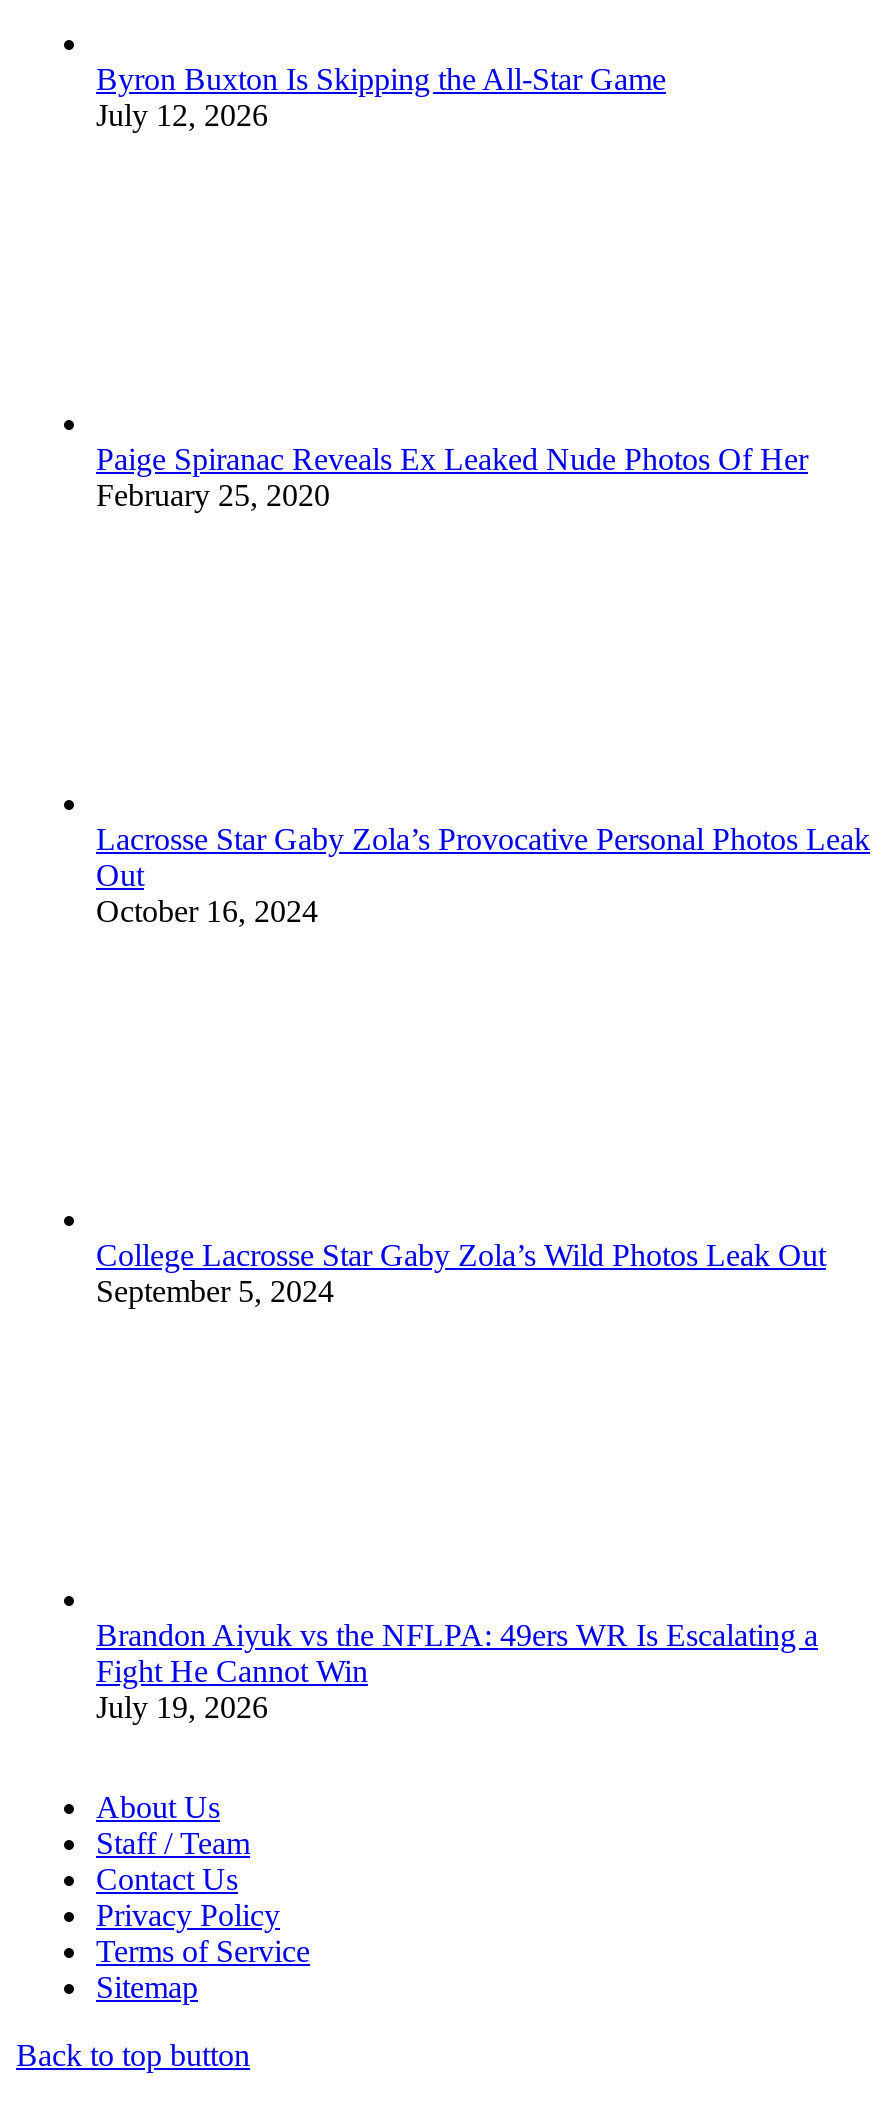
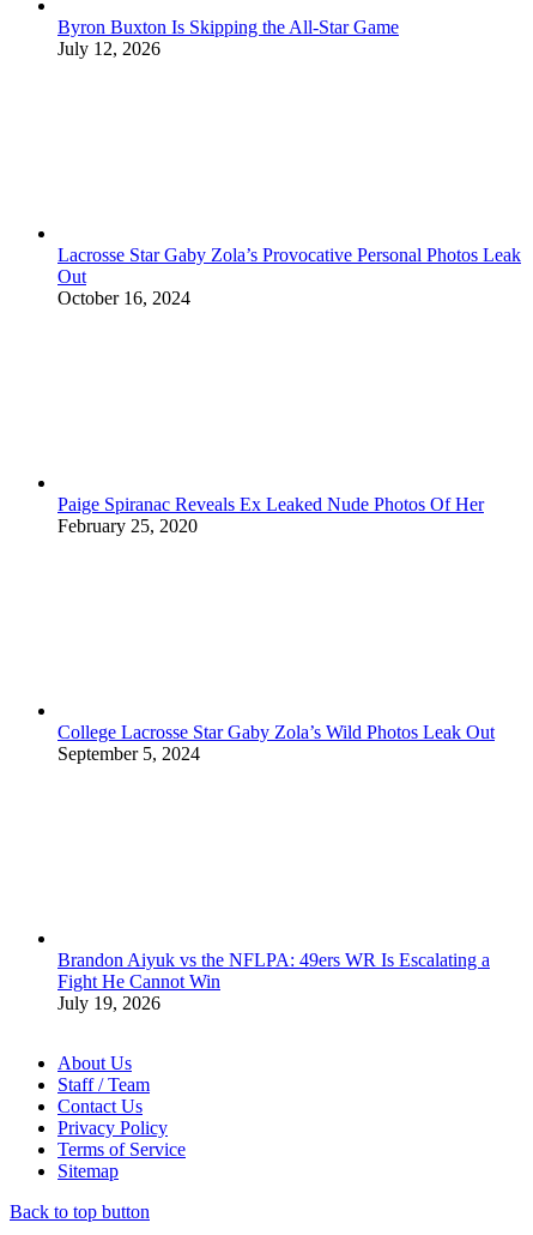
moved down: Paige Spiranac Reveals Ex Leaked Nude Photos Of Her | February 25, 2020

moved up: Lacrosse Star Gaby Zola’s Provocative Personal Photos Leak | Out | October 16, 2024
